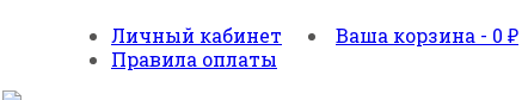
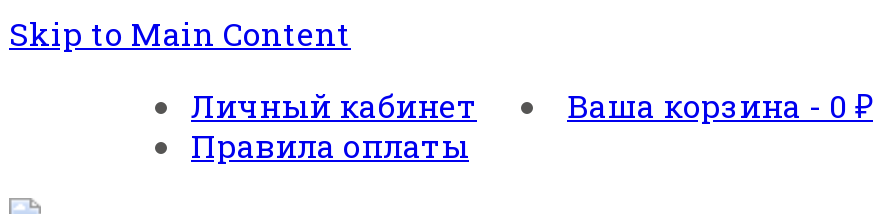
+ Skip to Main Content
